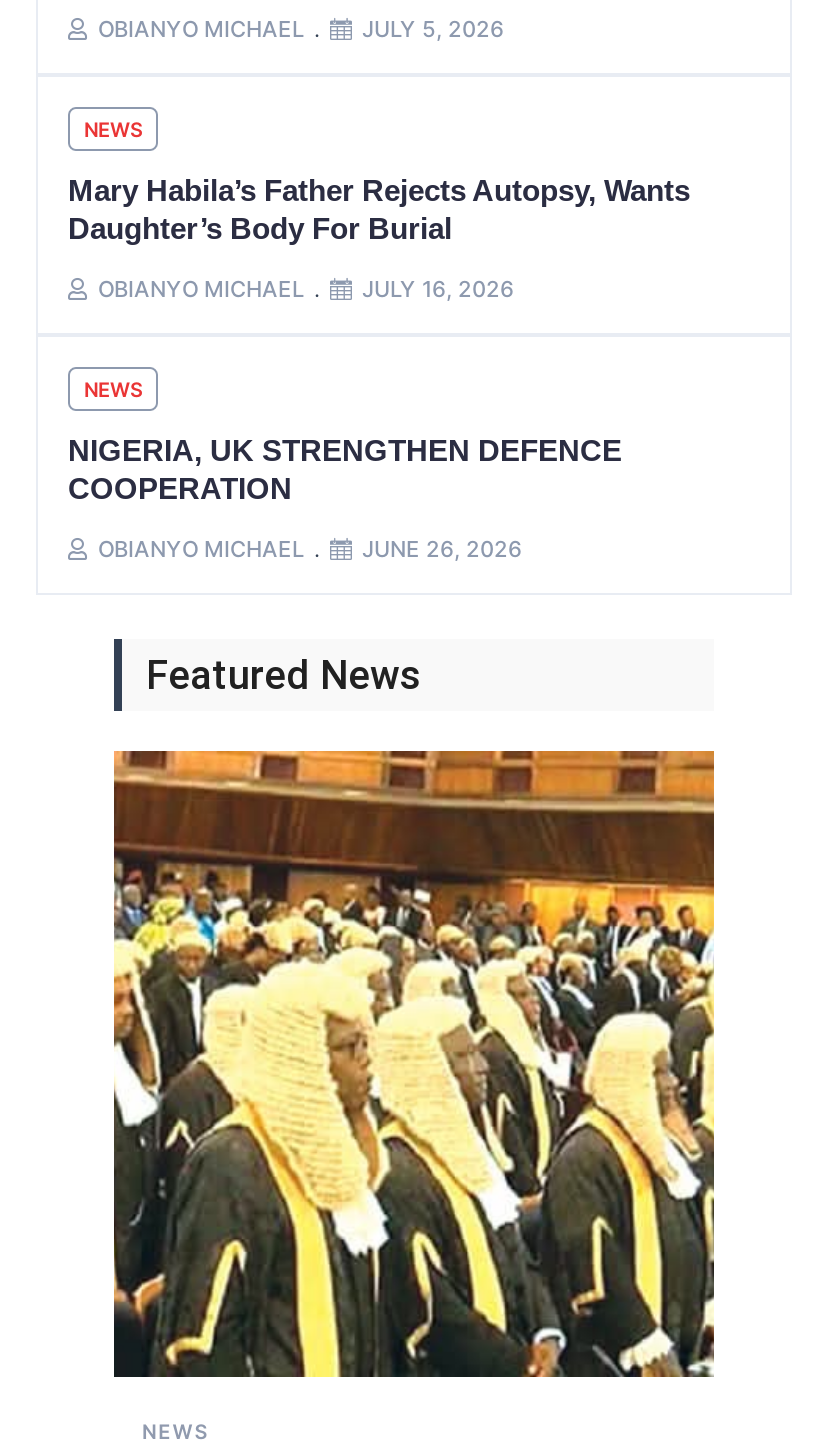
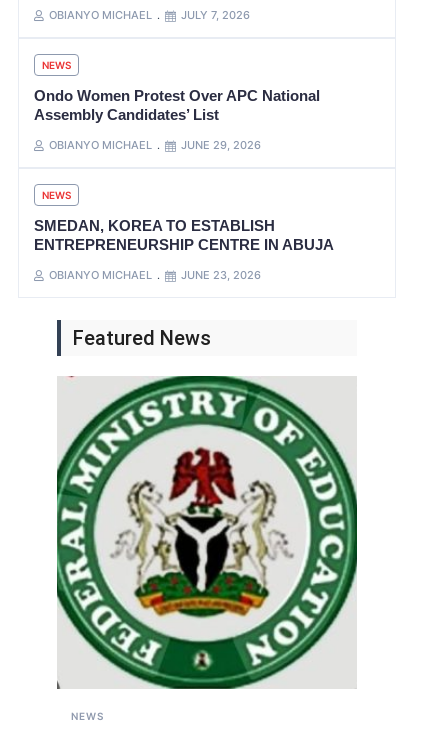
- JULY 5, 2026
+ JULY 7, 2026

- Mary Habila’s Father Rejects Autopsy, Wants
- Daughter’s Body For Burial
+ Ondo Women Protest Over APC National
+ Assembly Candidates’ List

- JULY 16, 2026
+ JUNE 29, 2026

- NIGERIA, UK STRENGTHEN DEFENCE
- COOPERATION
+ SMEDAN, KOREA TO ESTABLISH
+ ENTREPRENEURSHIP CENTRE IN ABUJA

- JUNE 26, 2026
+ JUNE 23, 2026

- [image]
+ [image]
